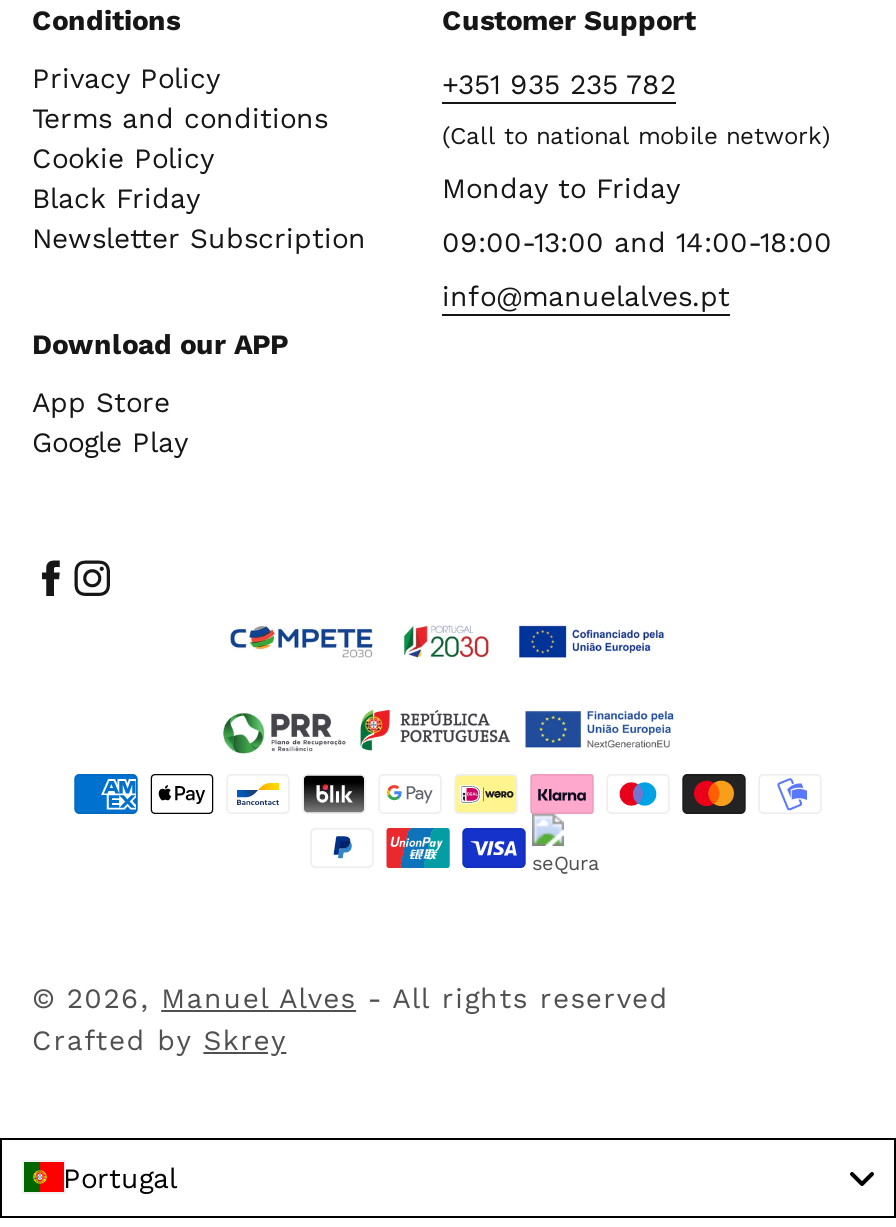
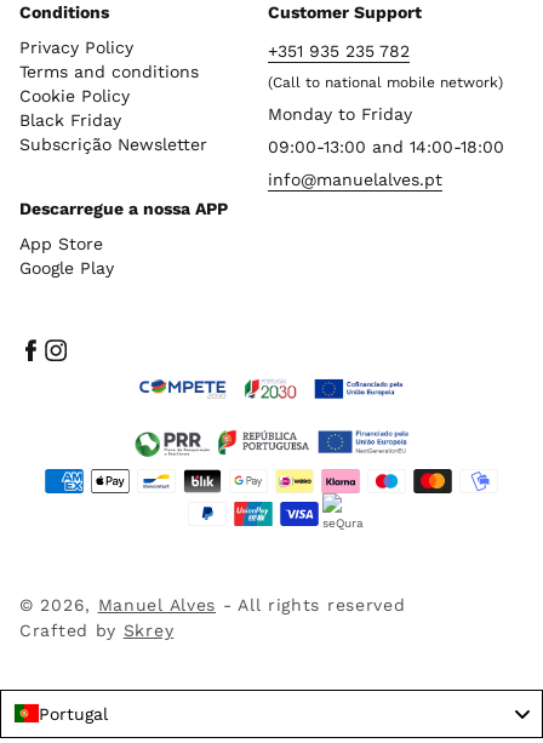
- Newsletter Subscription
+ Subscrição Newsletter

- Download our APP
+ Descarregue a nossa APP
